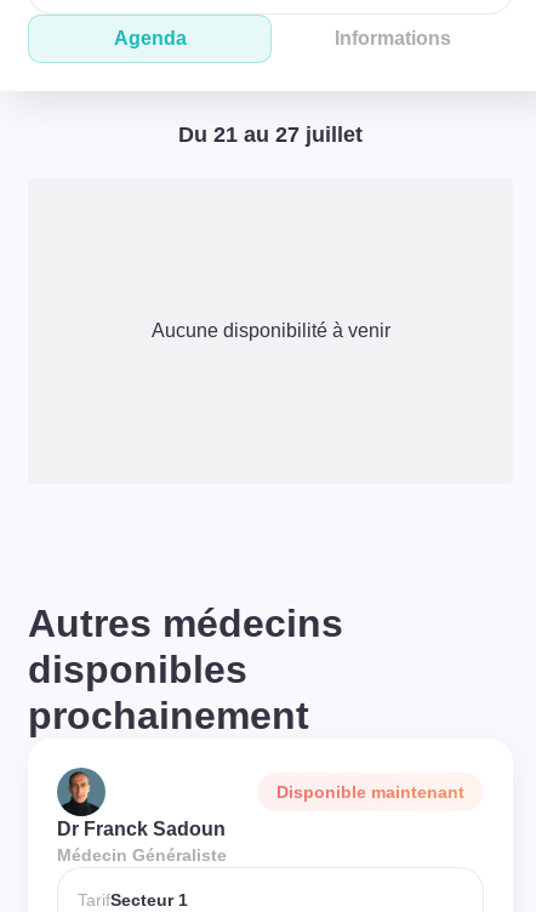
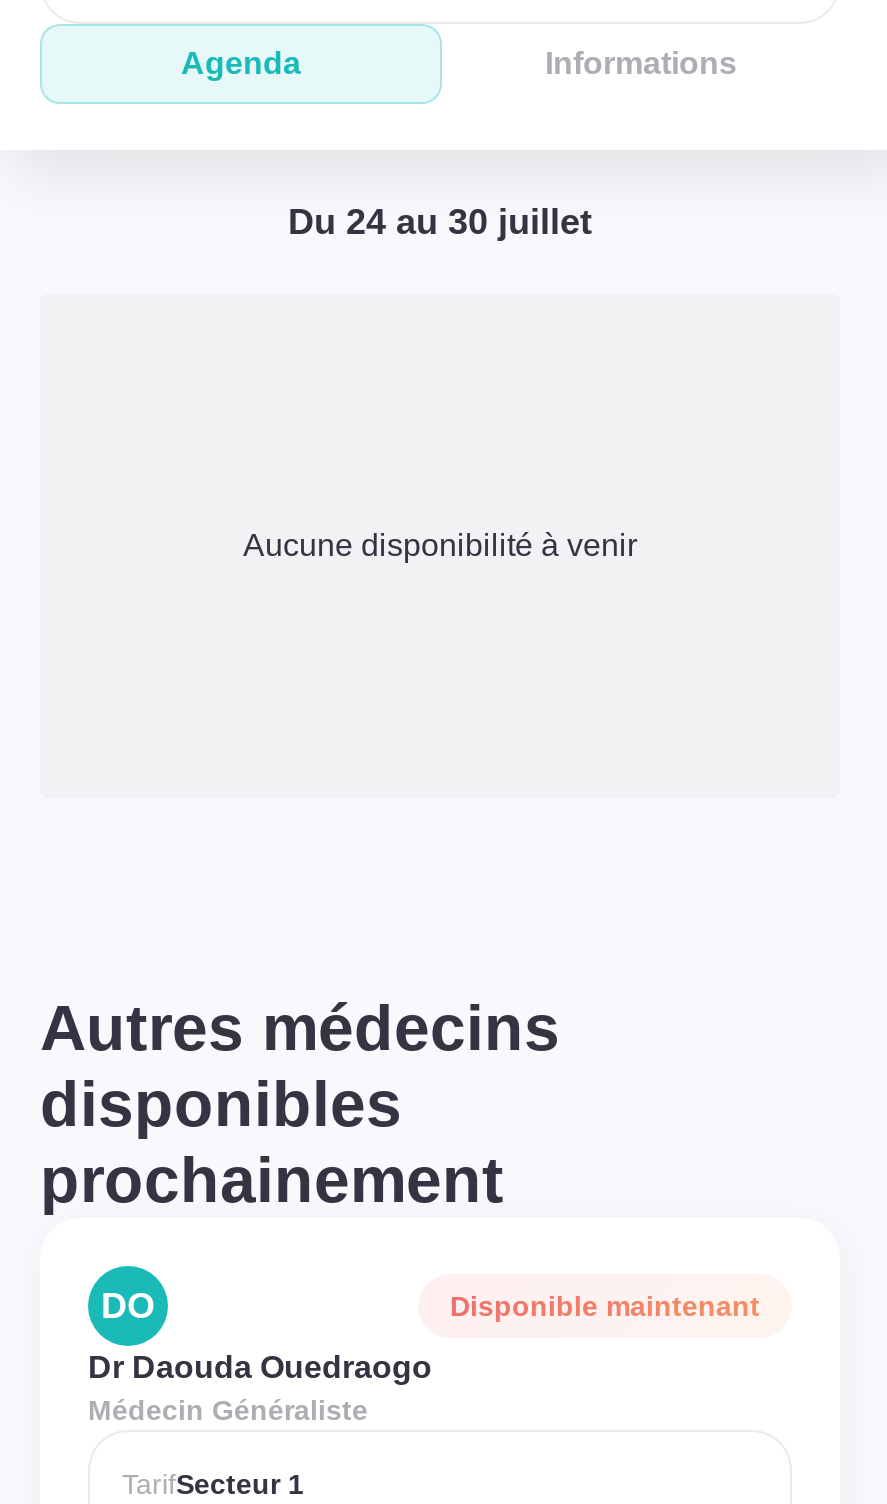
- Du 21 au 27 juillet
+ Du 24 au 30 juillet

+ DO

- Dr Franck Sadoun
+ Dr Daouda Ouedraogo
